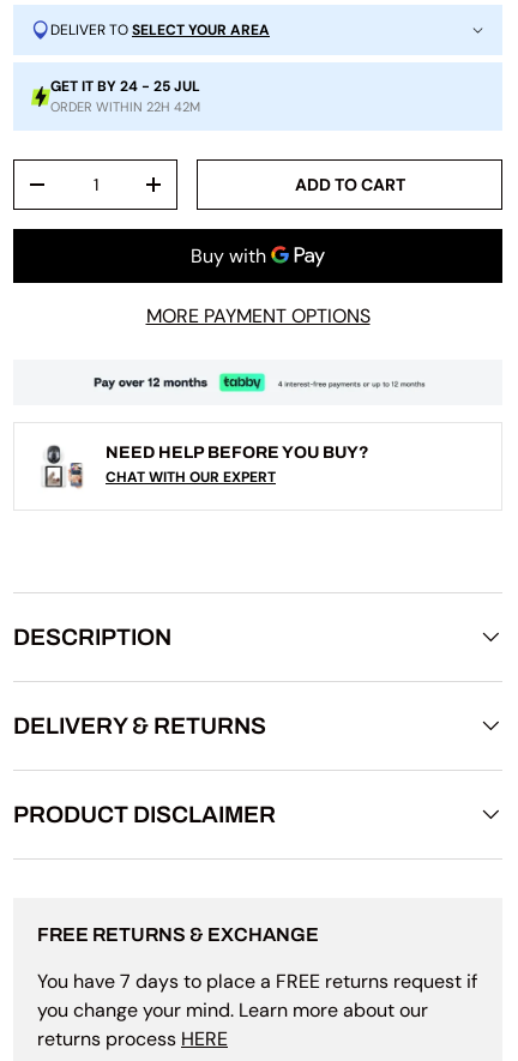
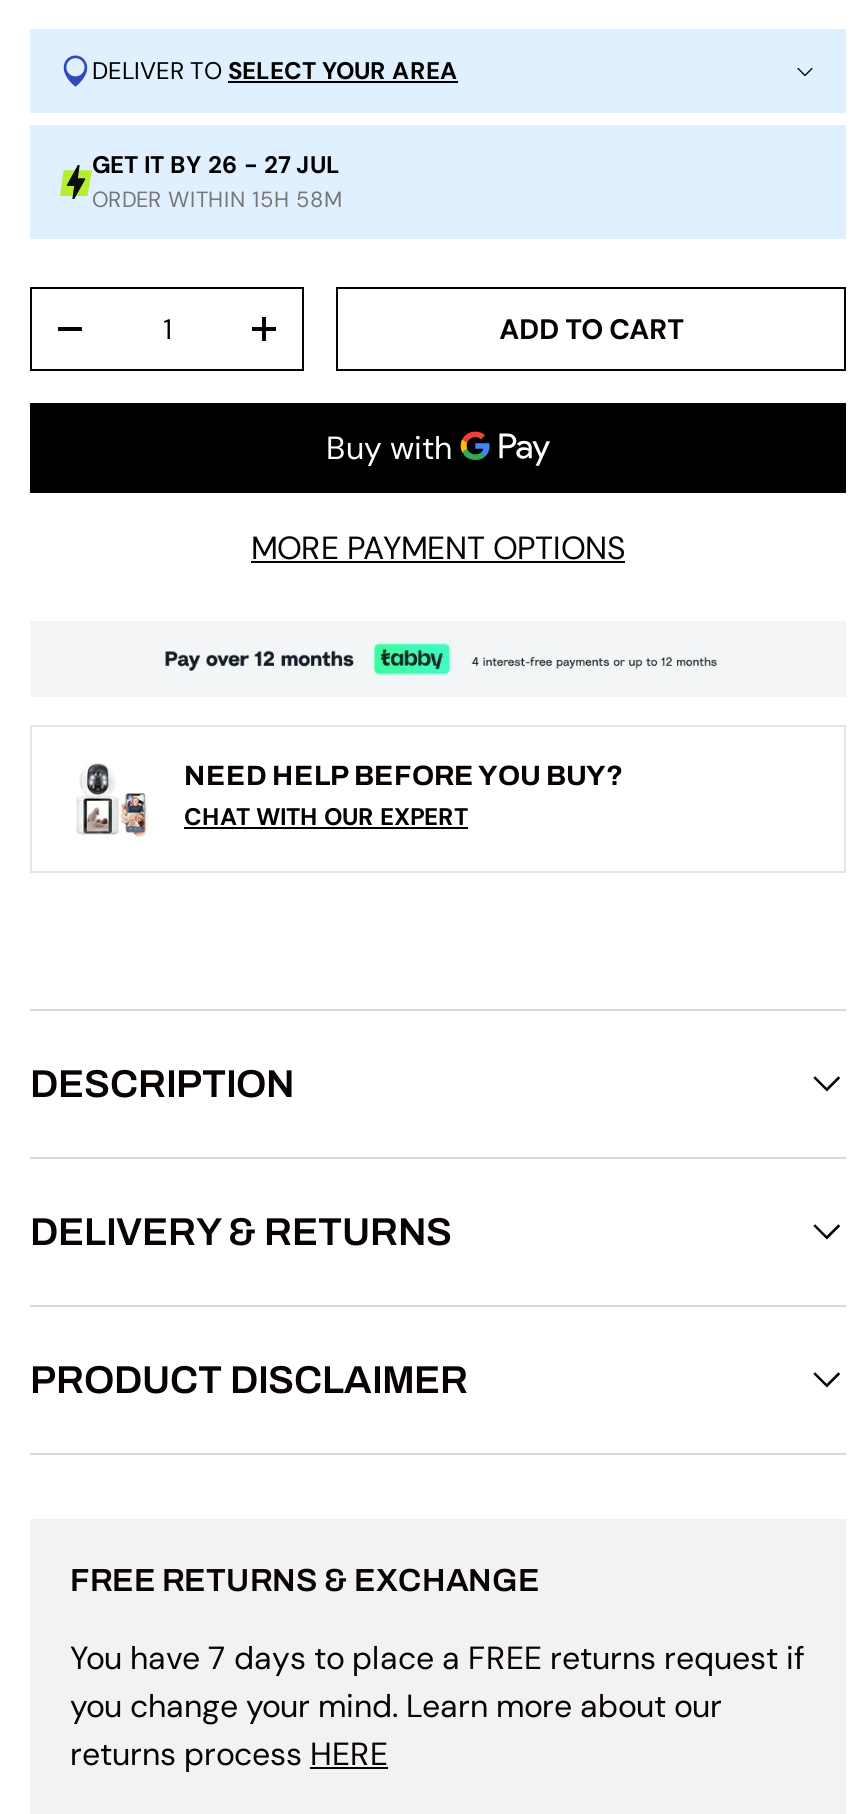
- GET IT BY 24 - 25 JUL
+ GET IT BY 26 - 27 JUL

- ORDER WITHIN 22H 42M
+ ORDER WITHIN 15H 58M
